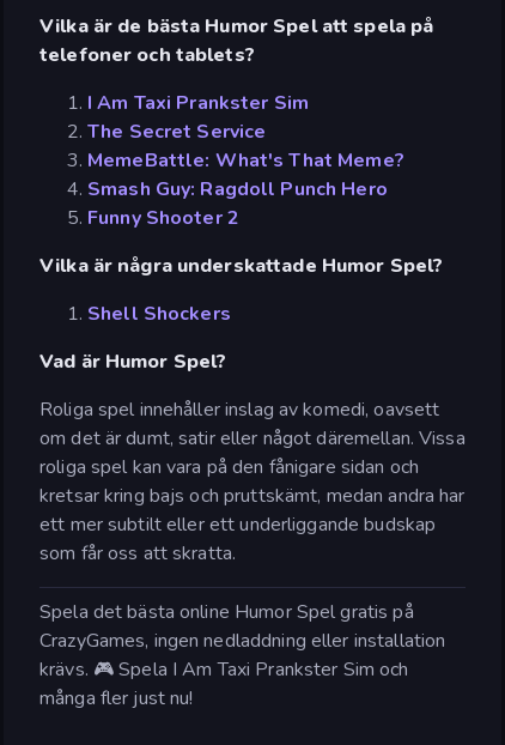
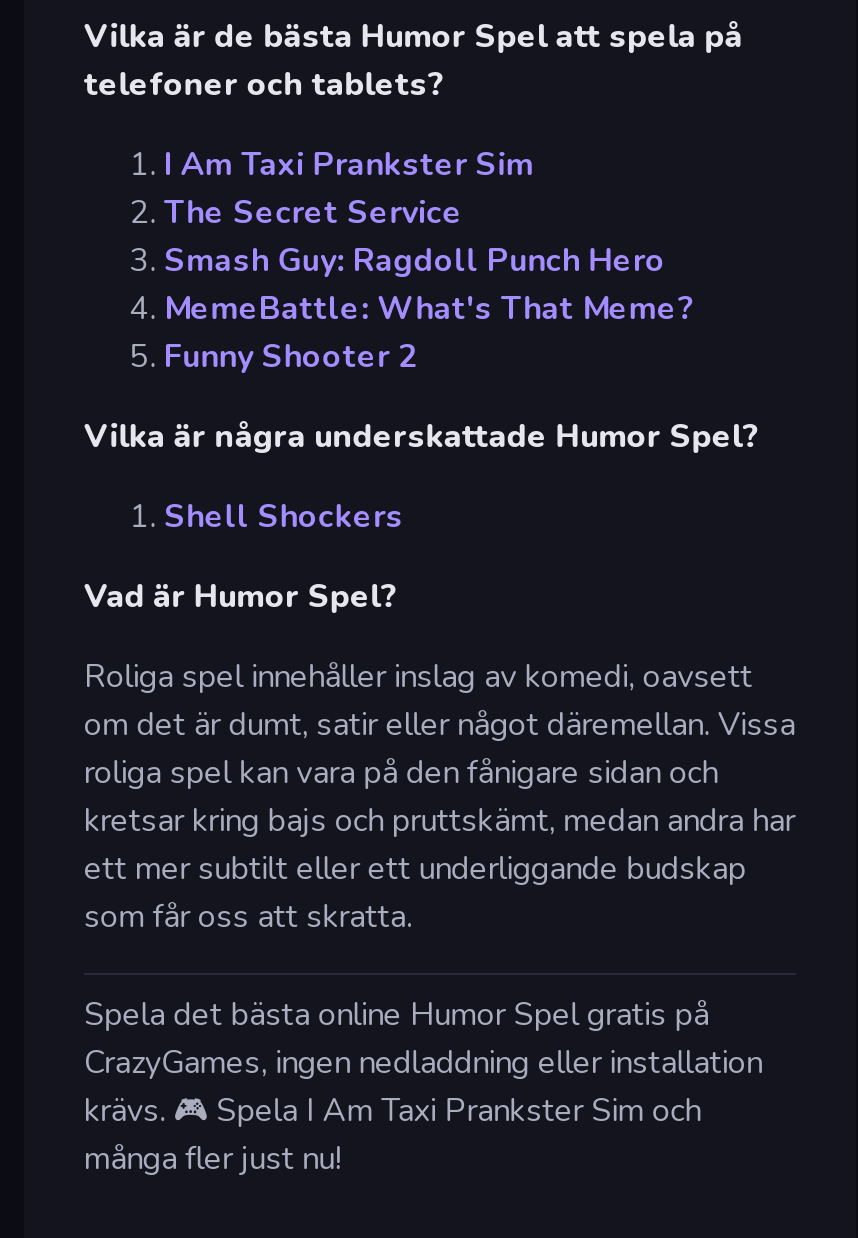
moved down: MemeBattle: What's That Meme?

moved up: Smash Guy: Ragdoll Punch Hero
